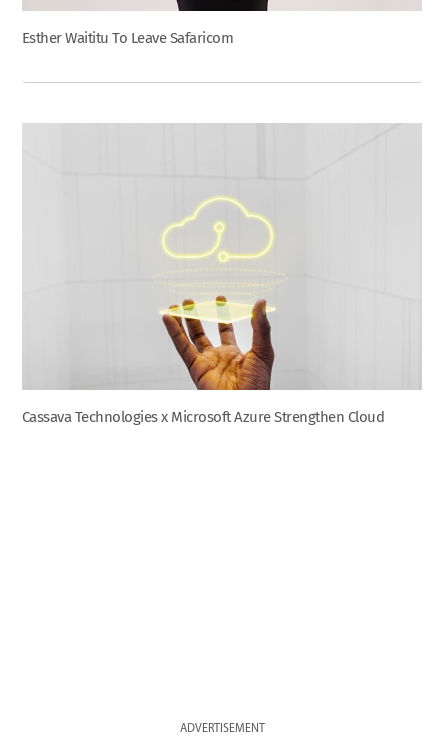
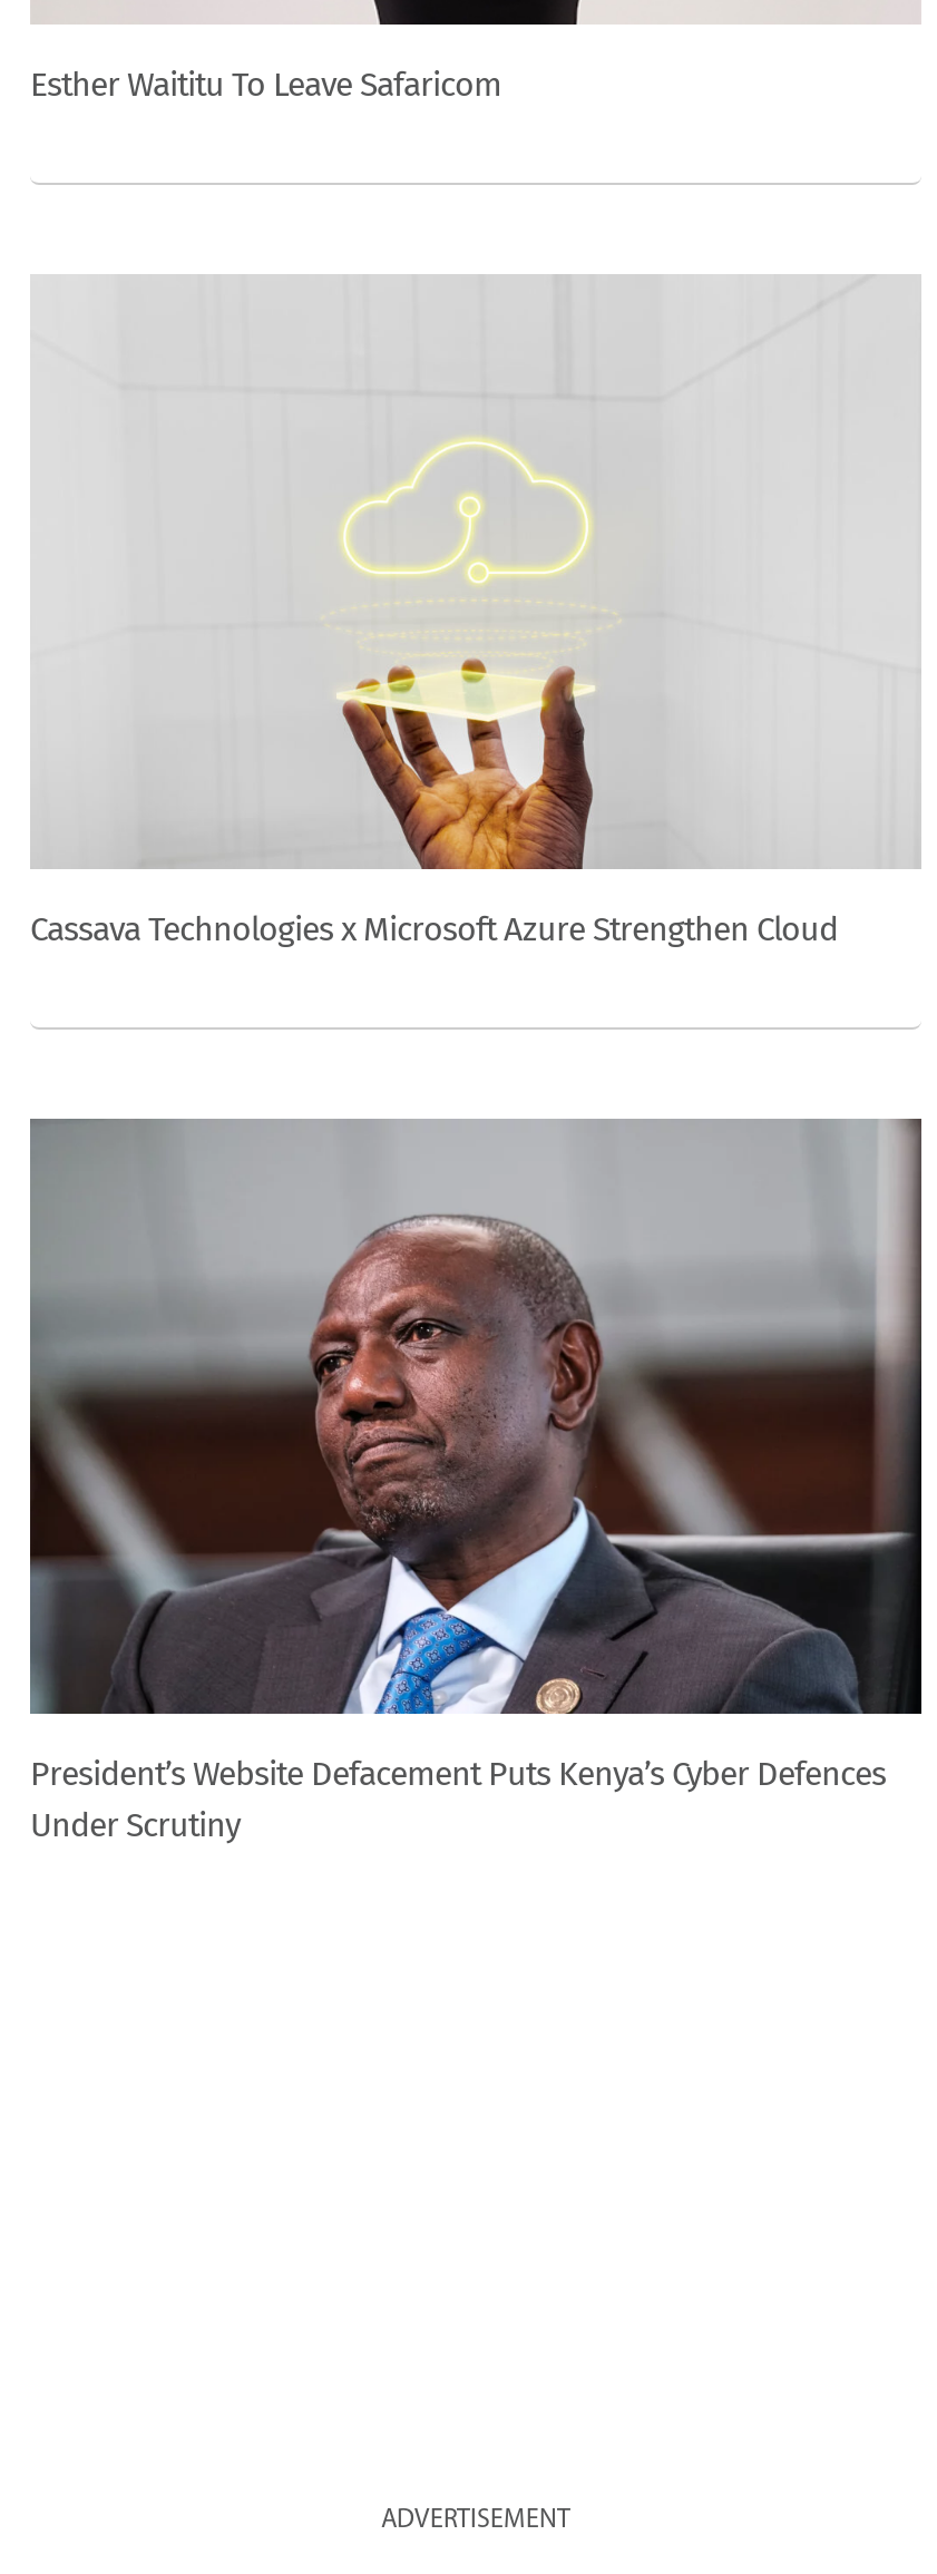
+ [image]
+ President’s Website Defacement Puts Kenya’s Cyber Defences
+ Under Scrutiny
